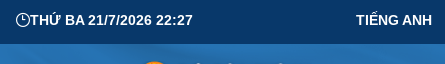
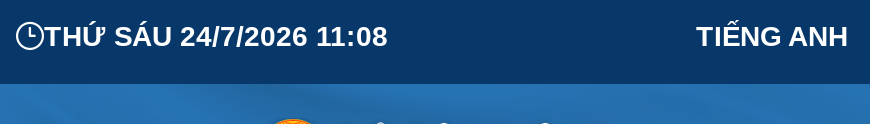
- THỨ BA 21/7/2026 22:27
+ THỨ SÁU 24/7/2026 11:08
